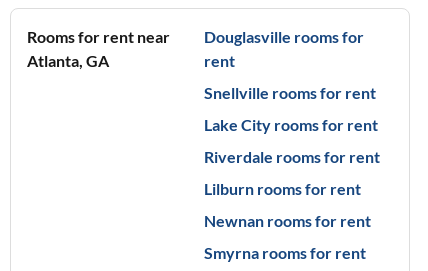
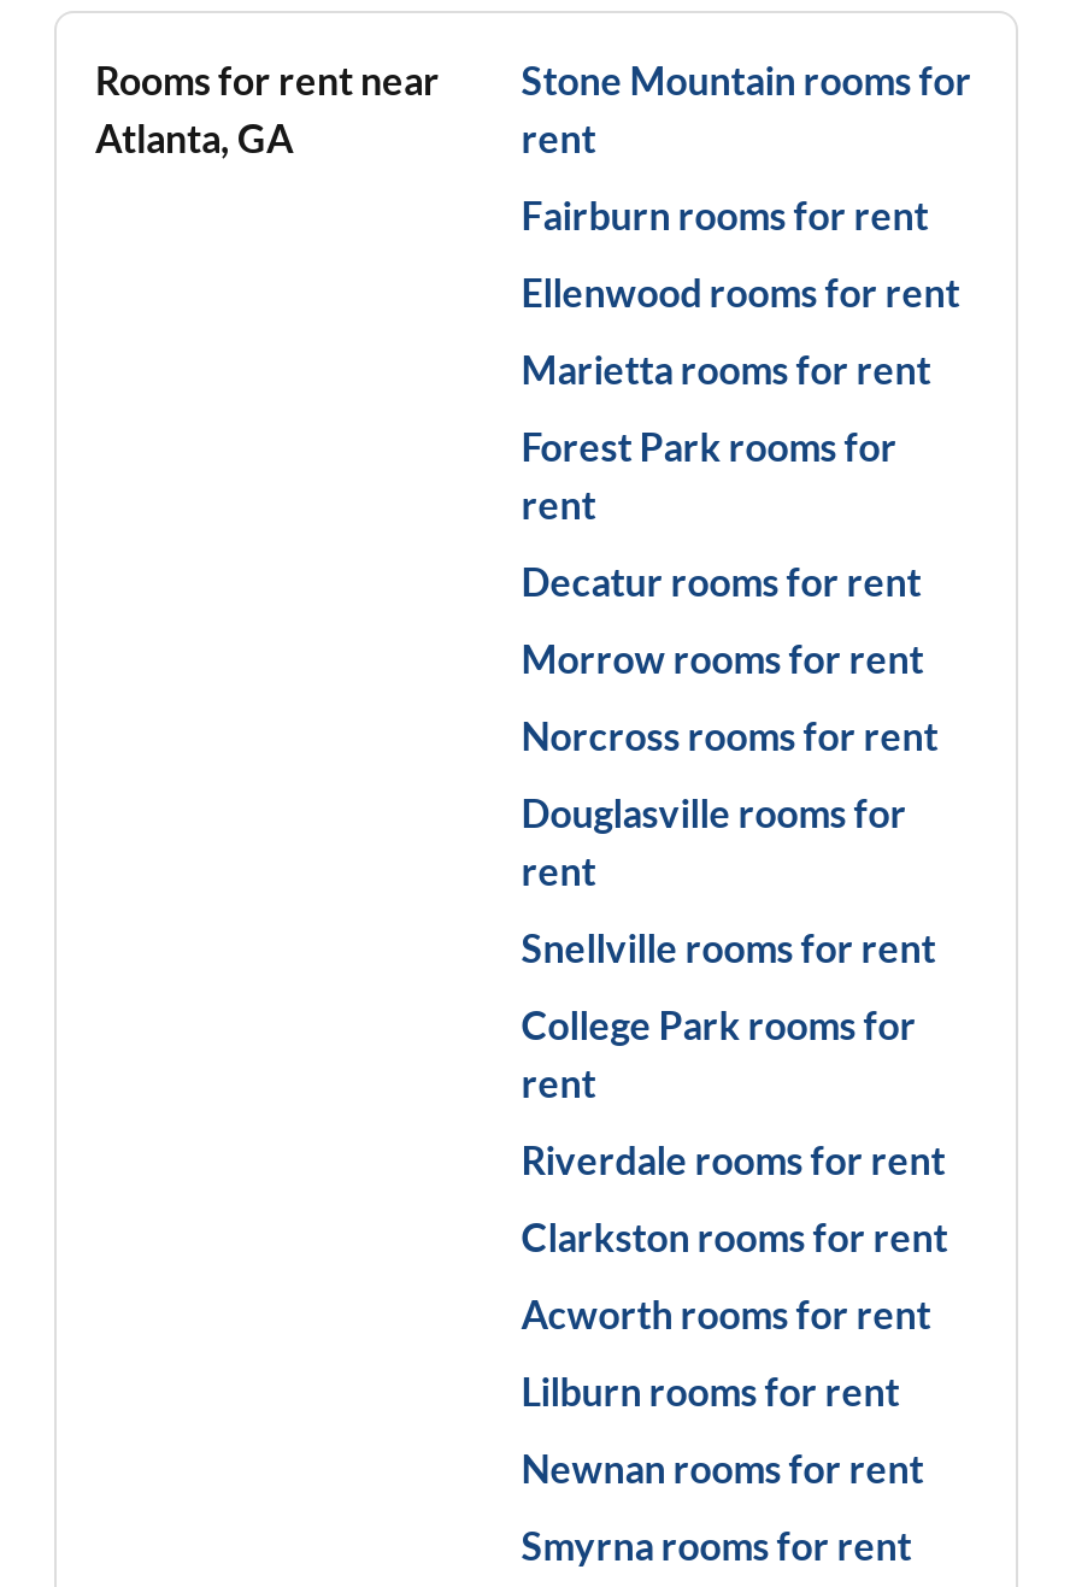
+ Stone Mountain rooms for
+ rent
+ Fairburn rooms for rent
+ Ellenwood rooms for rent
+ Marietta rooms for rent
+ Forest Park rooms for
+ rent
+ Decatur rooms for rent
+ Morrow rooms for rent
+ Norcross rooms for rent

- Lake City rooms for rent
+ College Park rooms for
+ rent

+ Clarkston rooms for rent
+ Acworth rooms for rent
